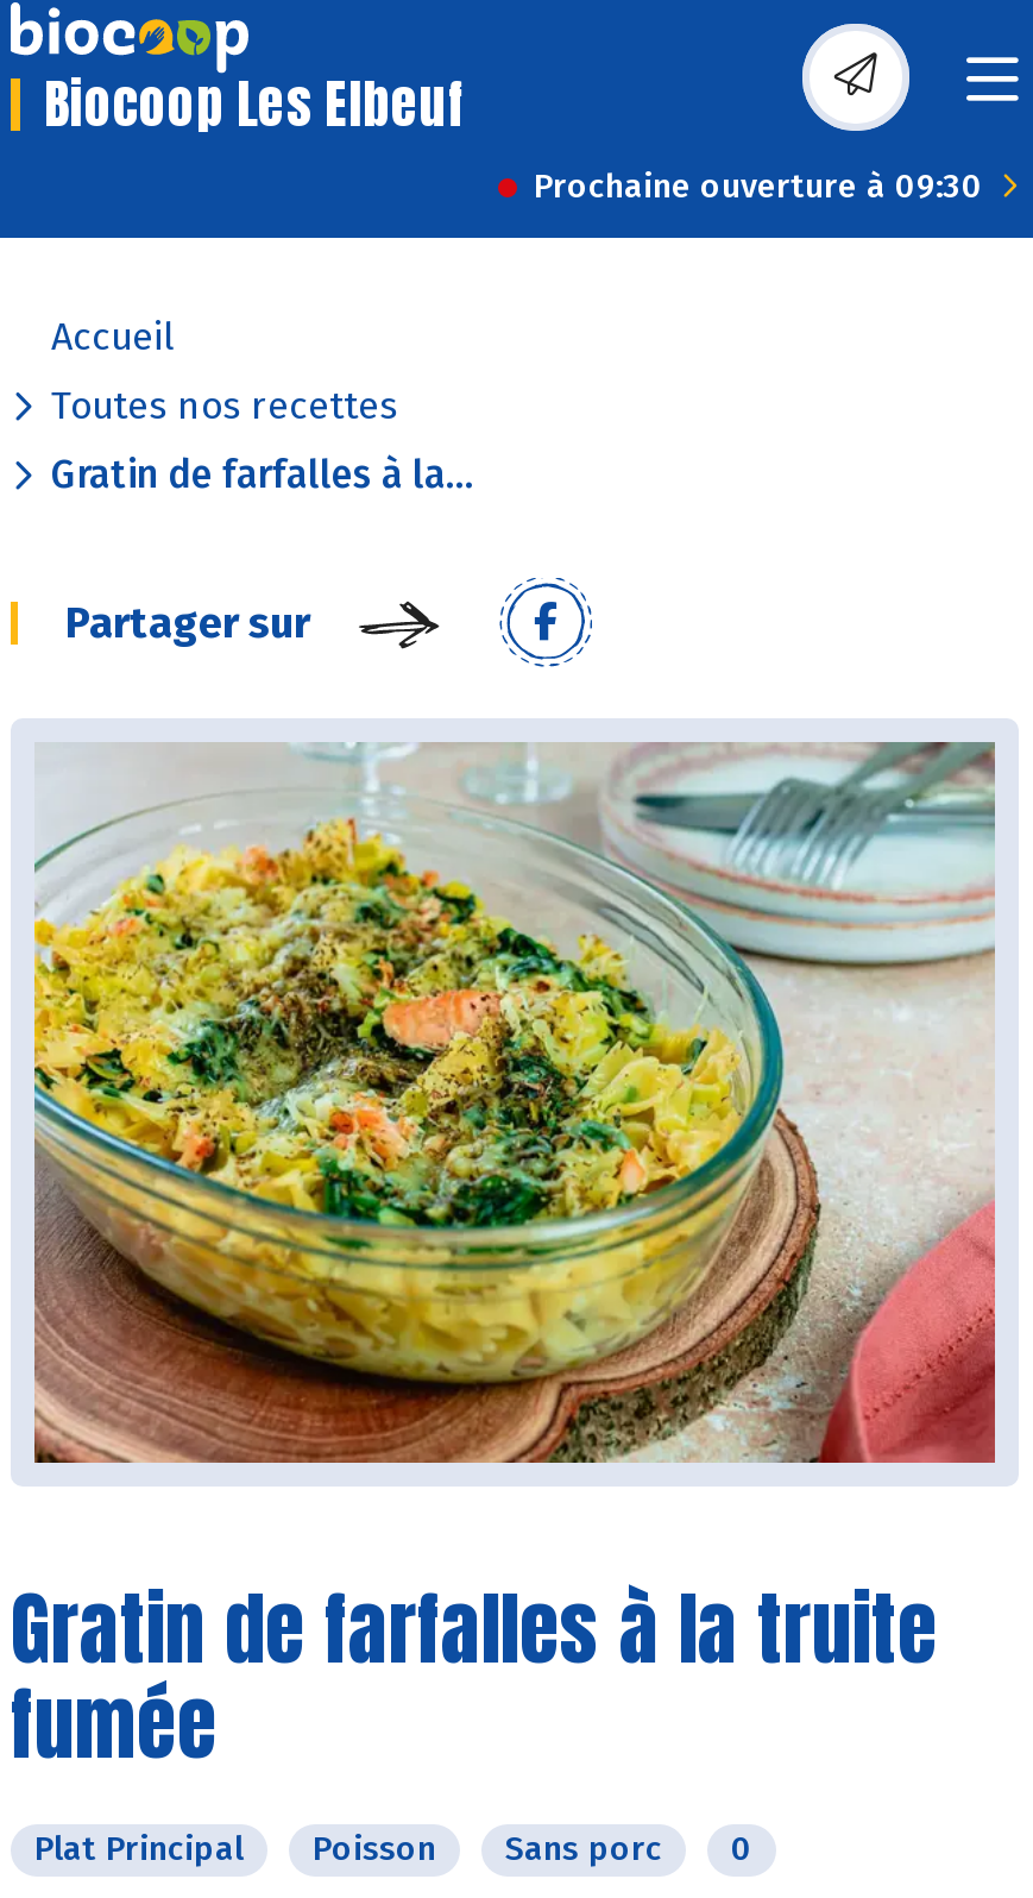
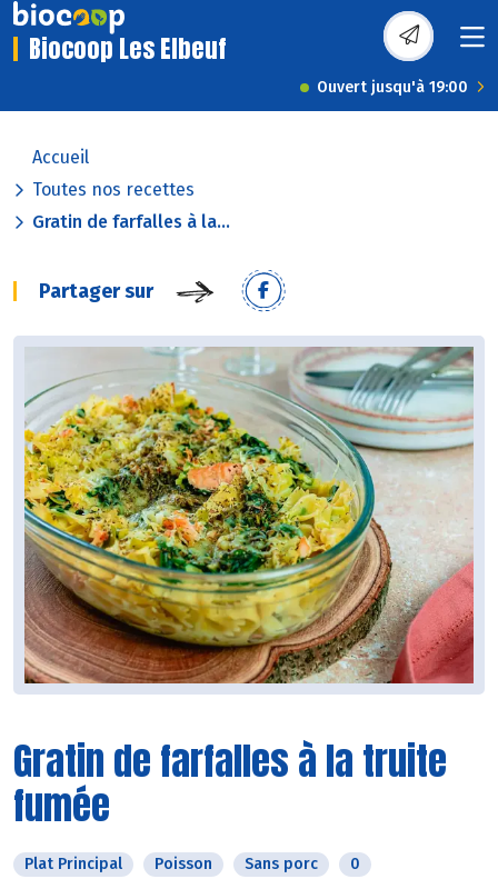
- Prochaine ouverture à 09:30
+ Ouvert jusqu'à 19:00
